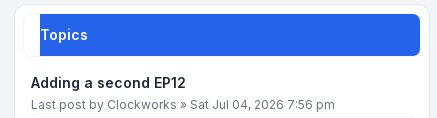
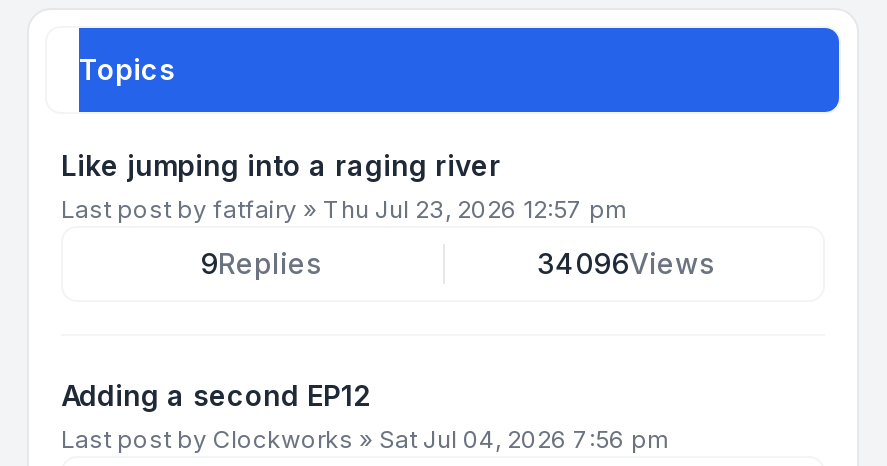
+ Like jumping into a raging river
+ Last post by fatfairy» Thu Jul 23, 2026 12:57 pm
+ 9Replies
+ 34096Views
